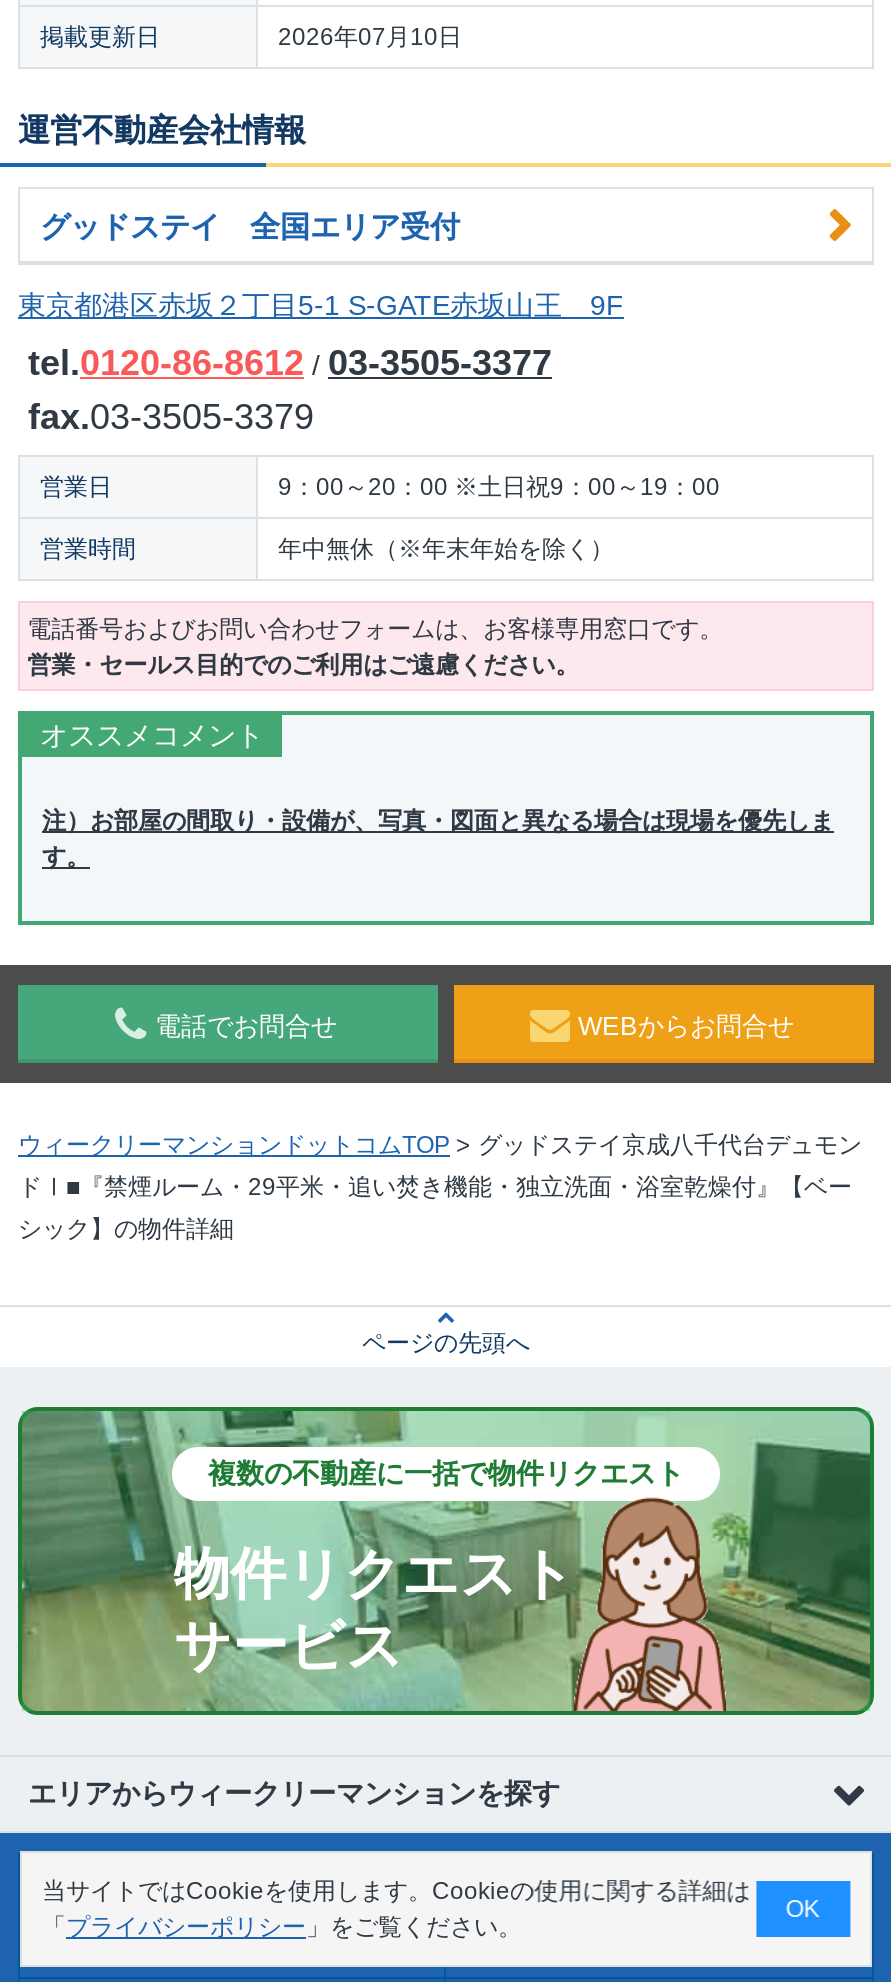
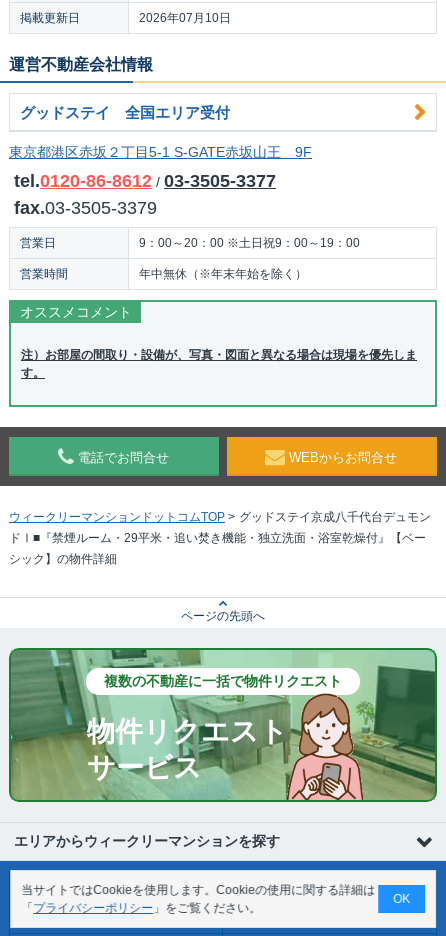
- 電話番号およびお問い合わせフォームは、お客様専用窓口です。
- 営業・セールス目的でのご利用はご遠慮ください。
